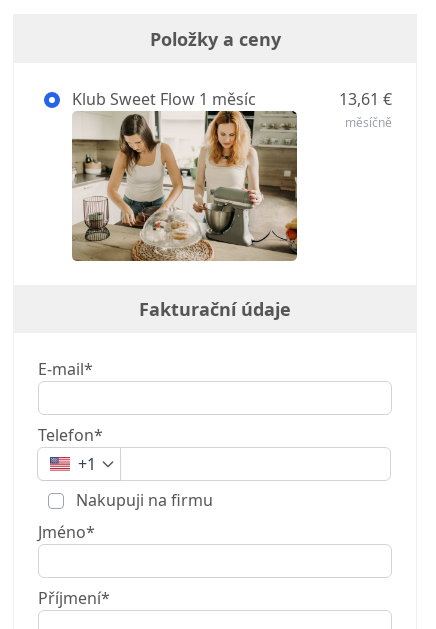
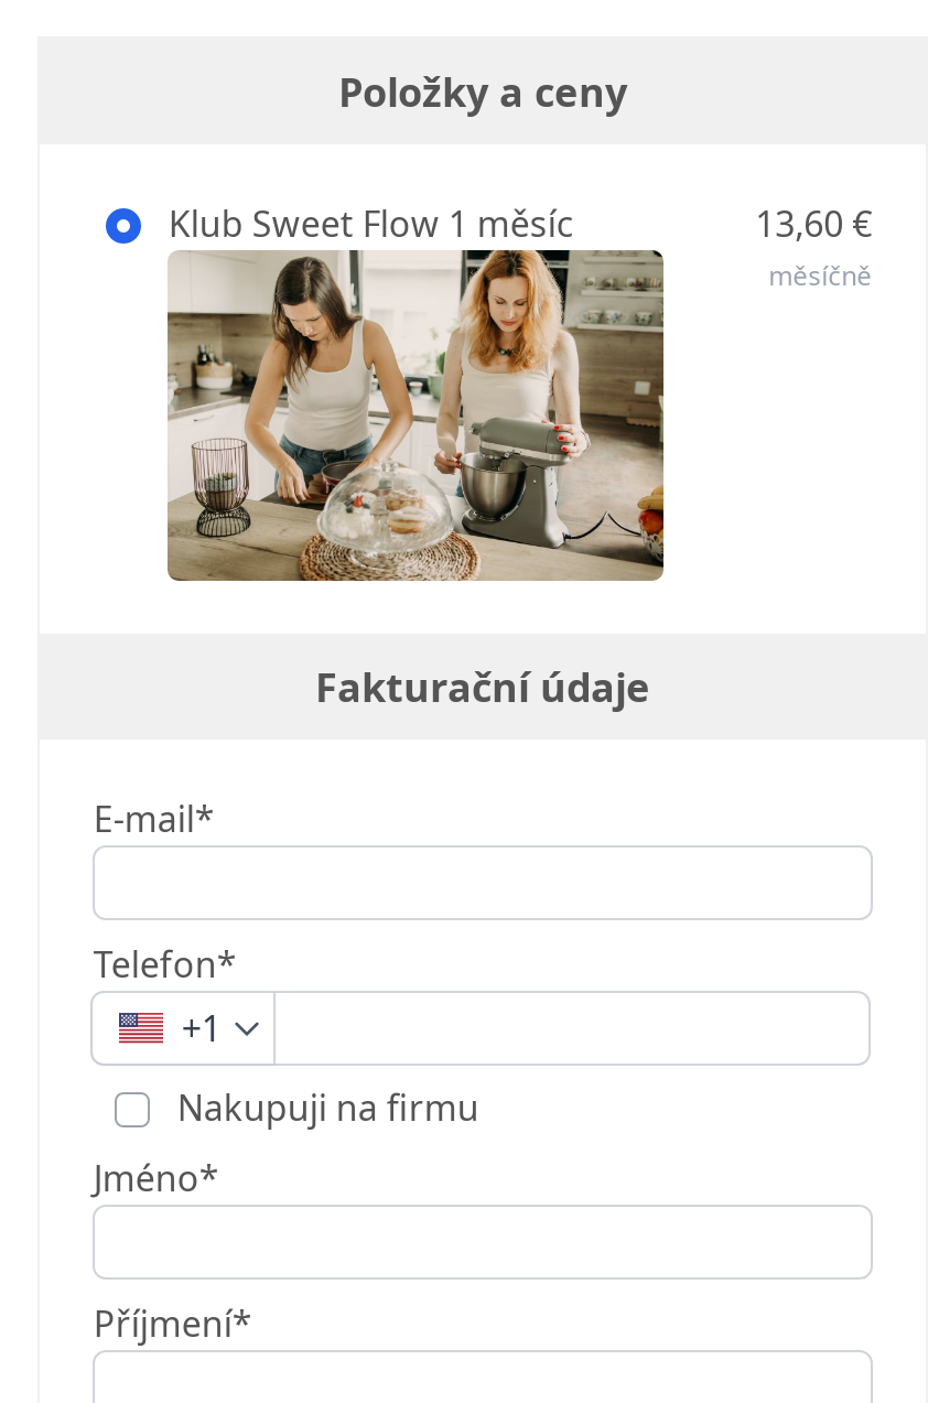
- 13,61 €
+ 13,60 €
